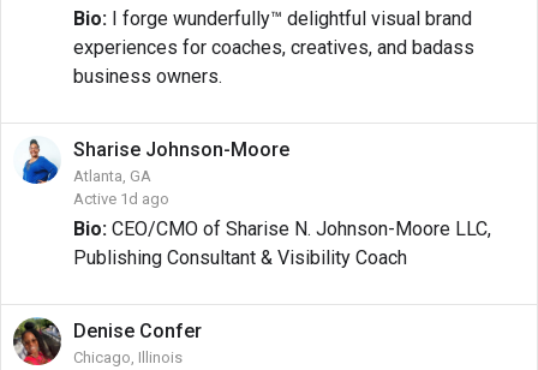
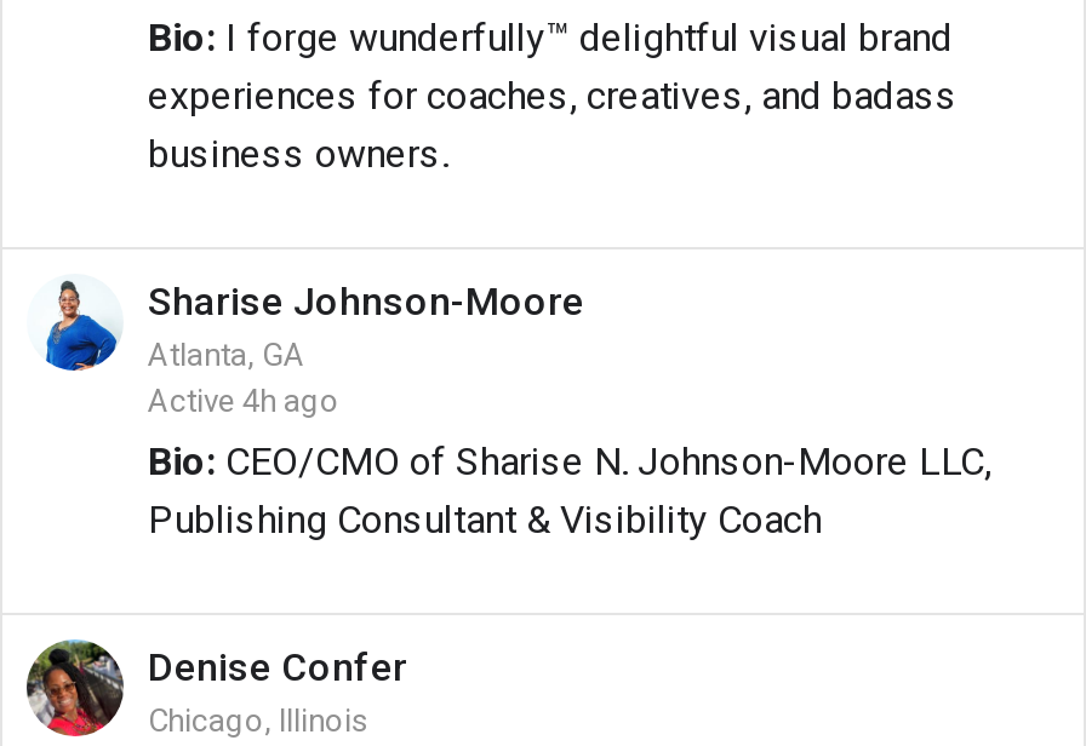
- Active 1d ago
+ Active 4h ago
